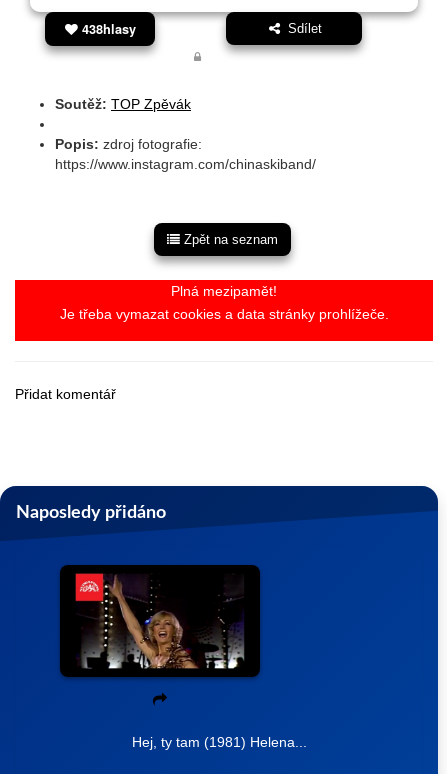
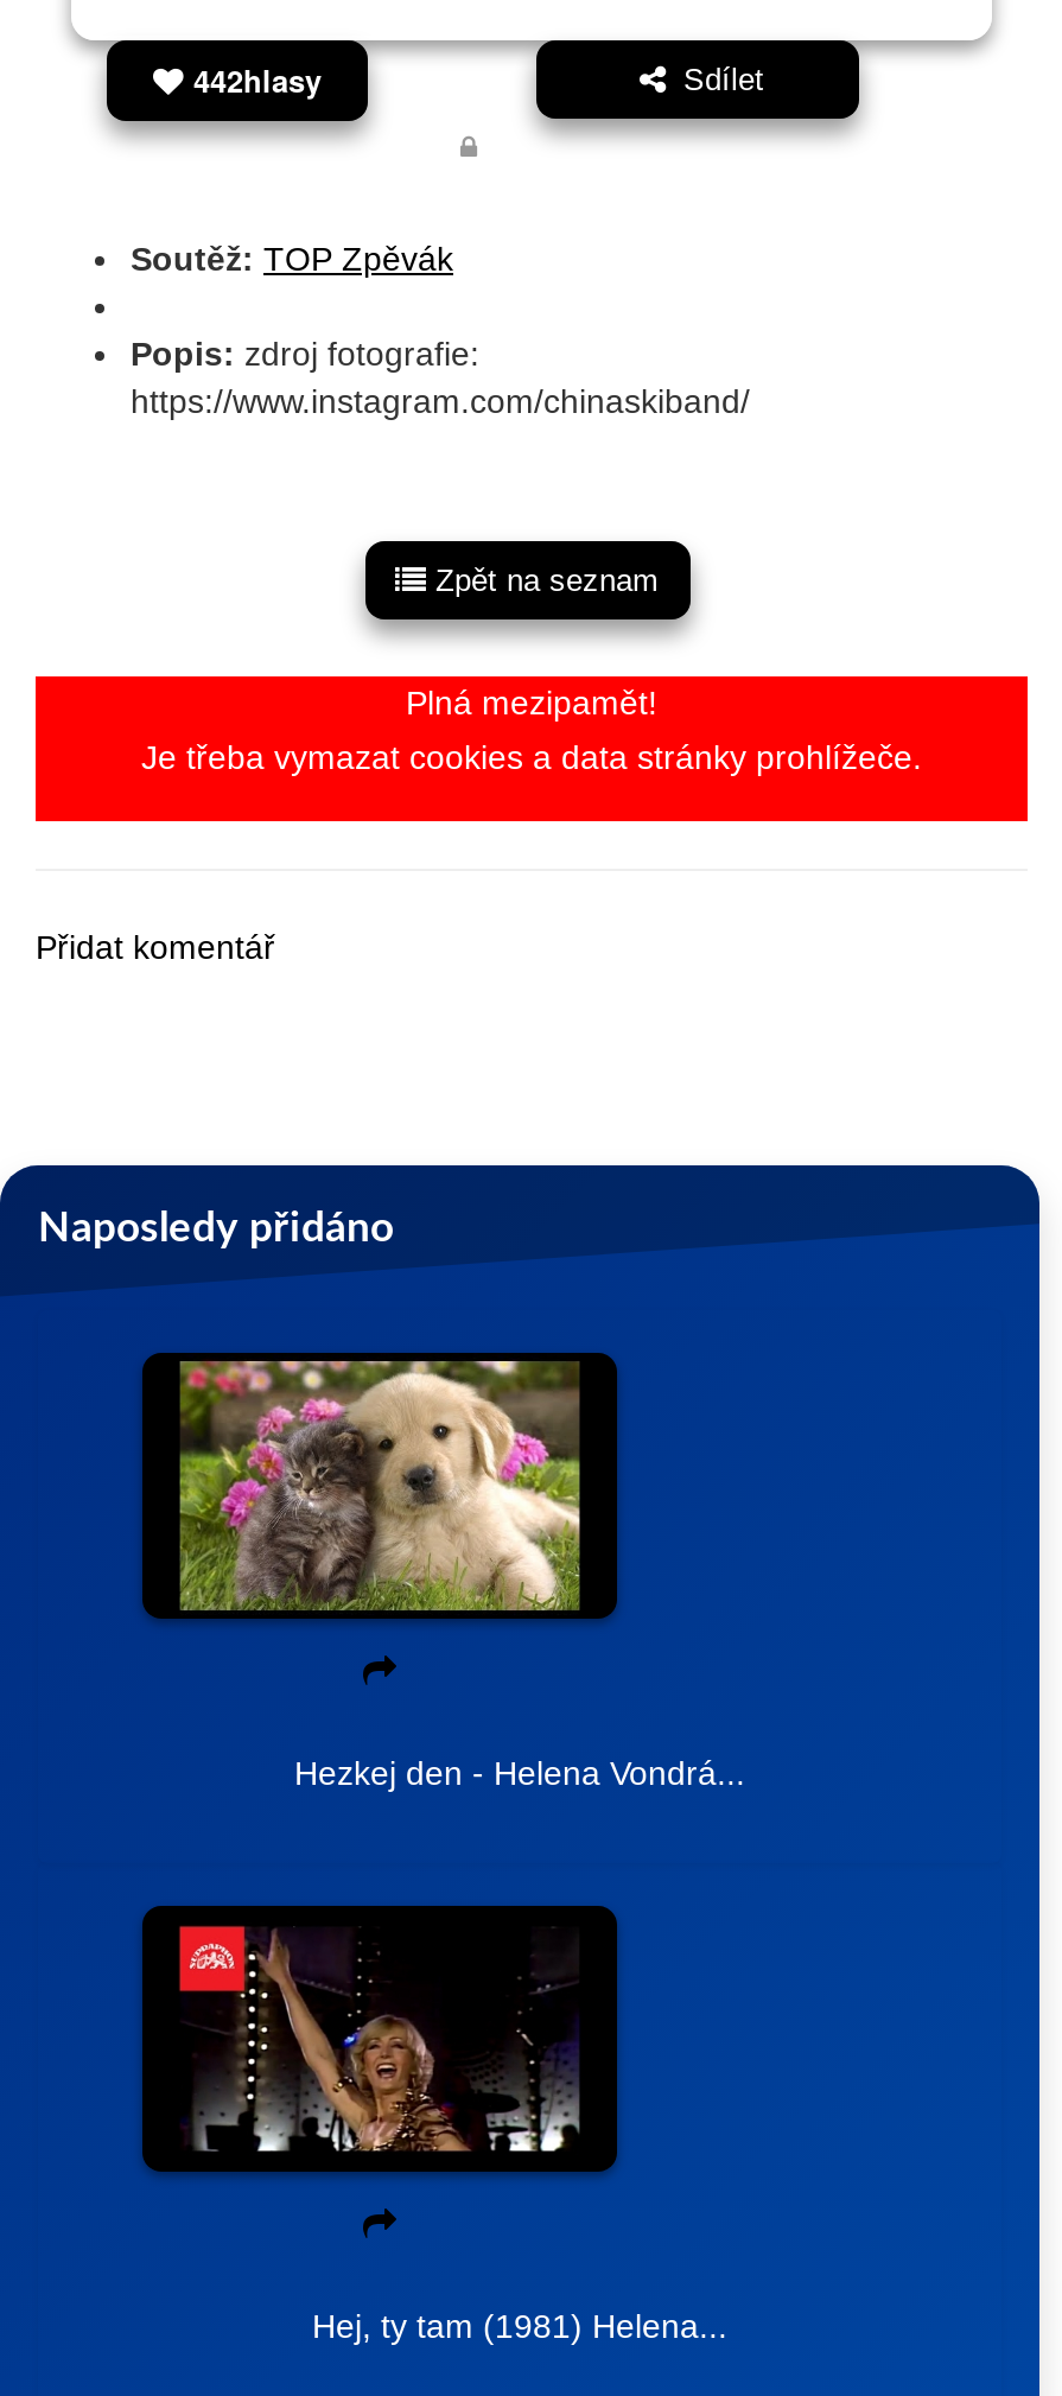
- 438hlasy
+ 442hlasy

+ [image]

+ Hezkej den - Helena Vondrá...
